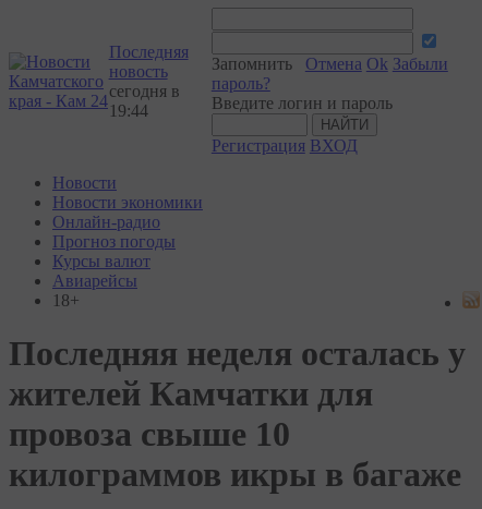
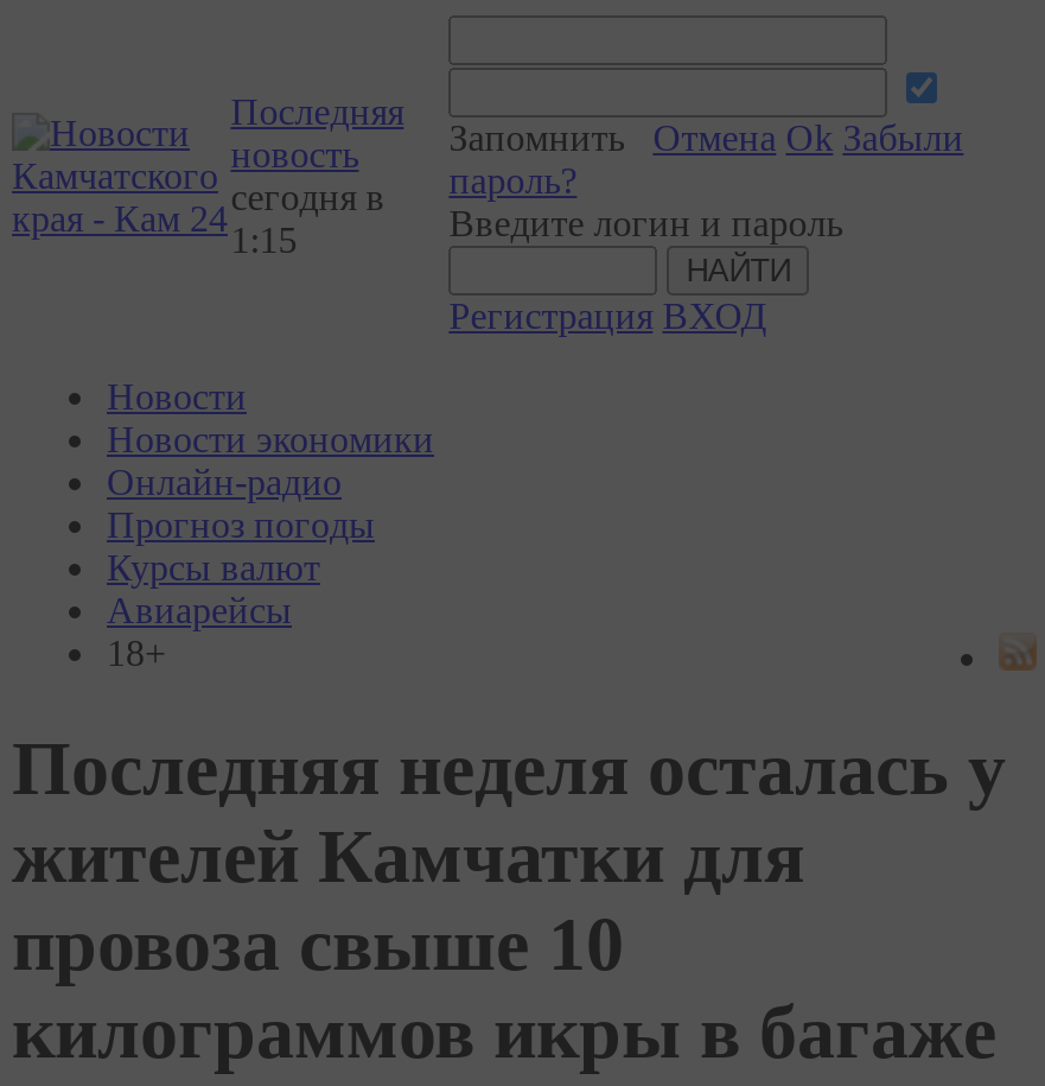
- 19:44
+ 1:15
